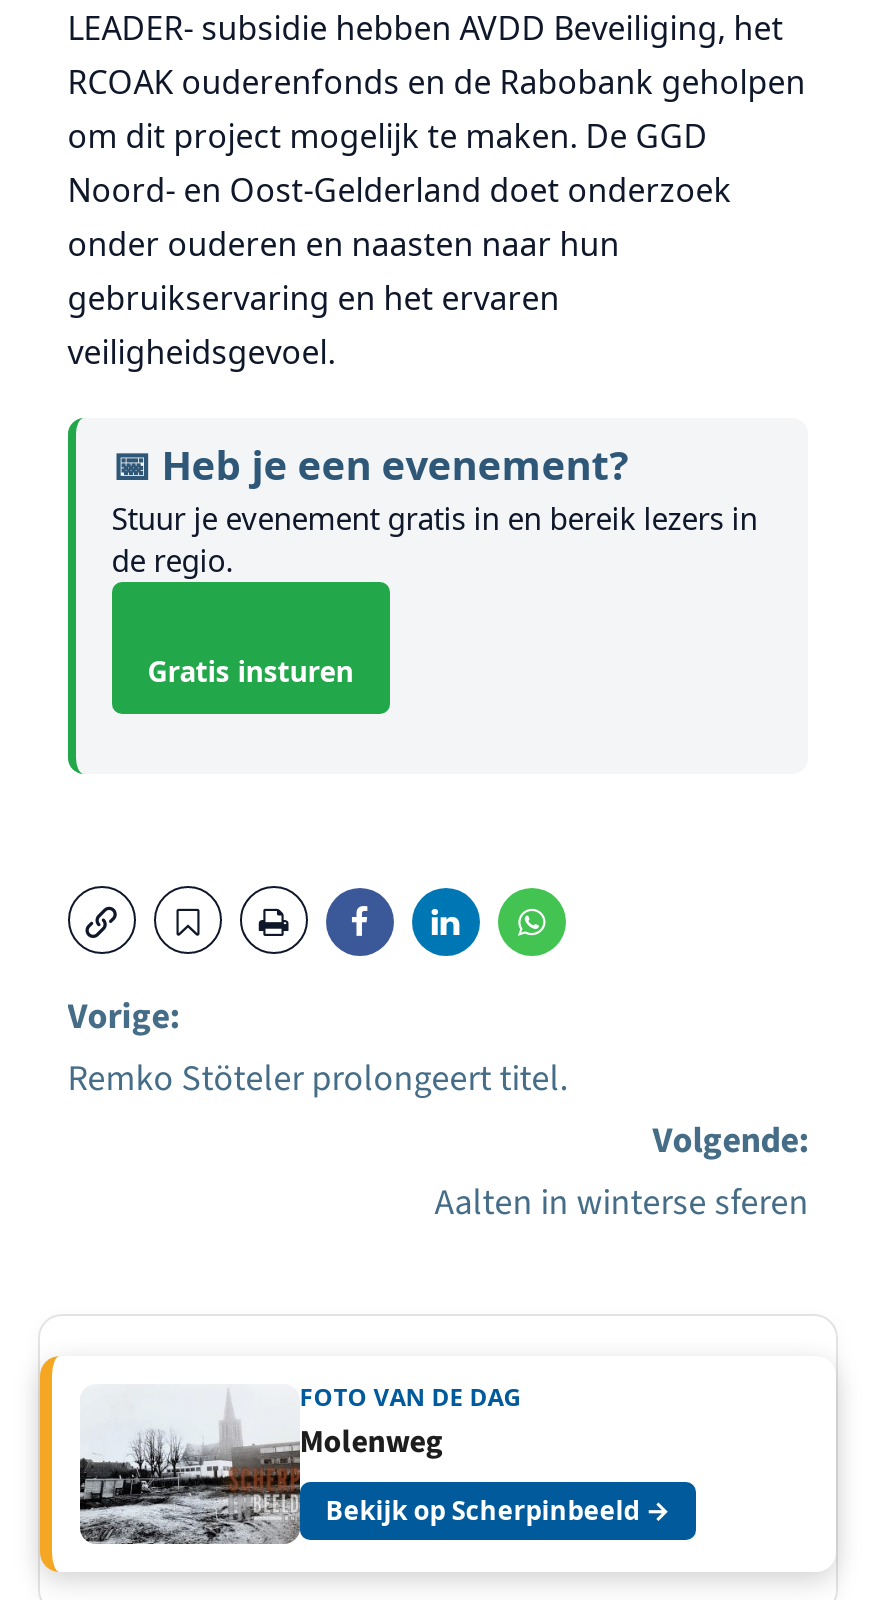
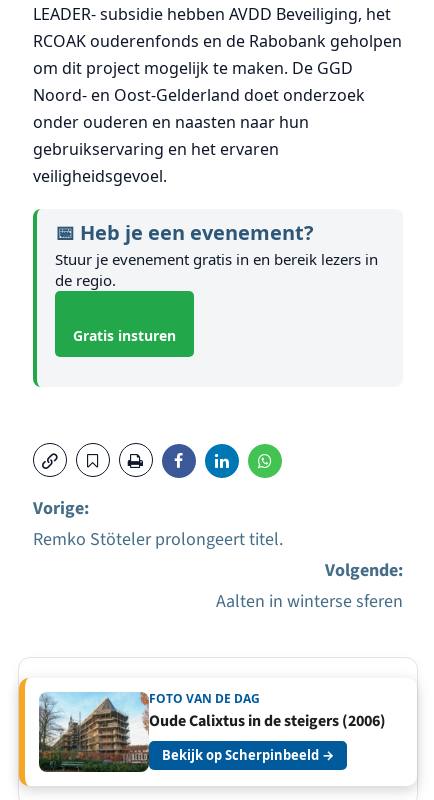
- [image]
- Molenweg
+ [image]
+ Oude Calixtus in de steigers (2006)
